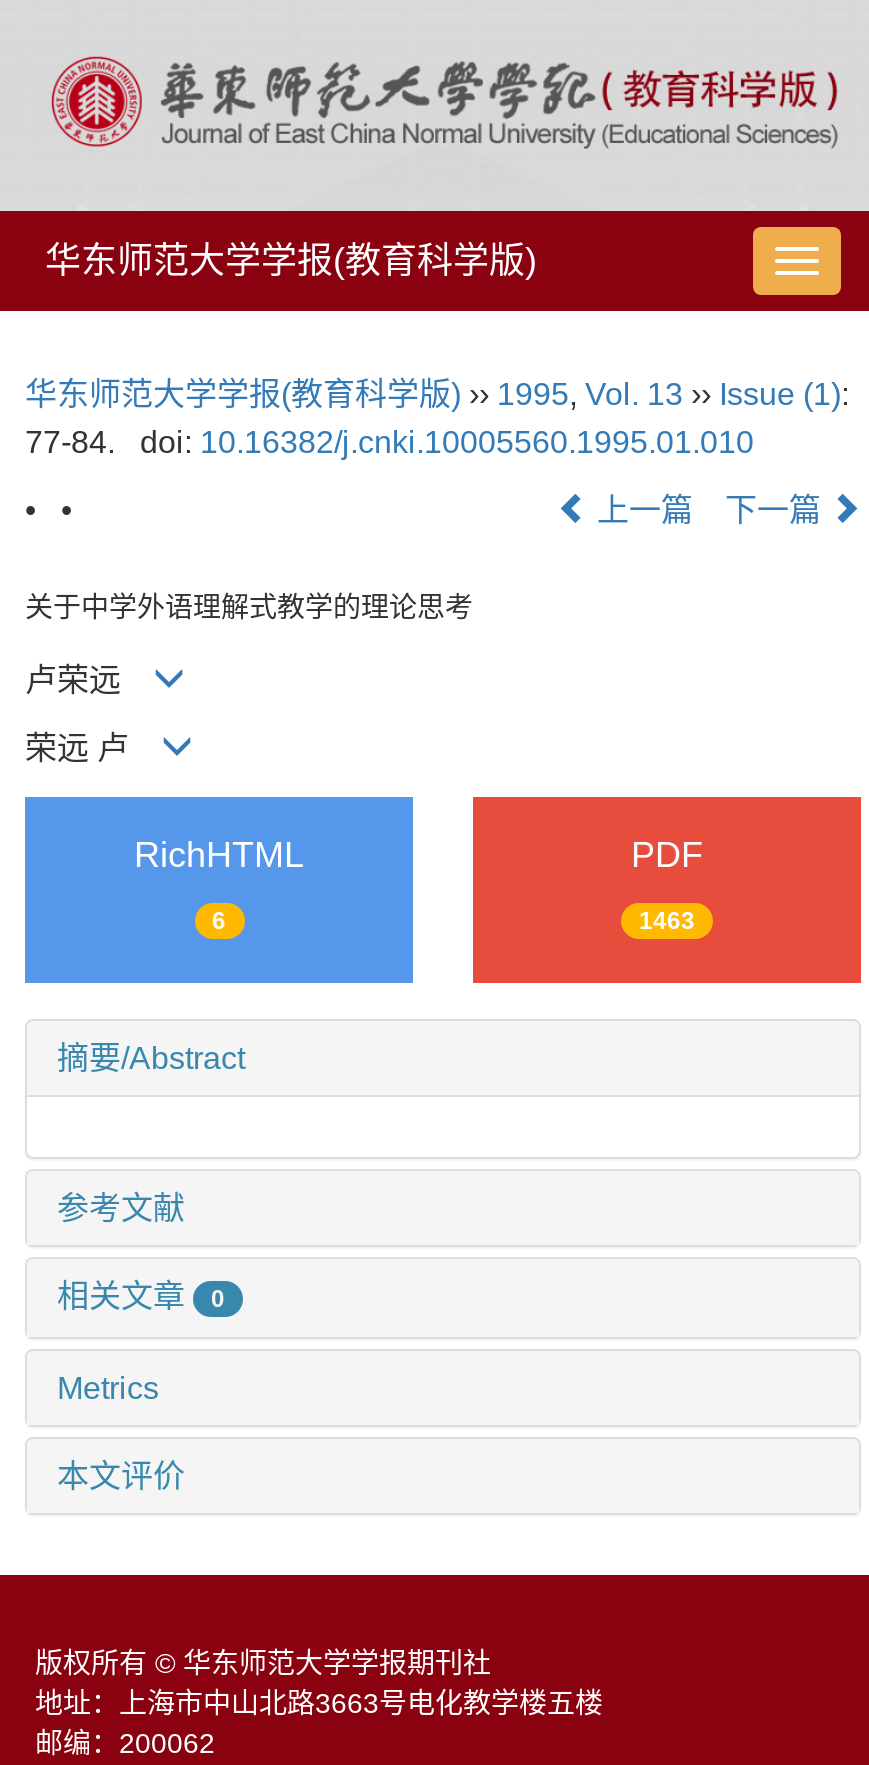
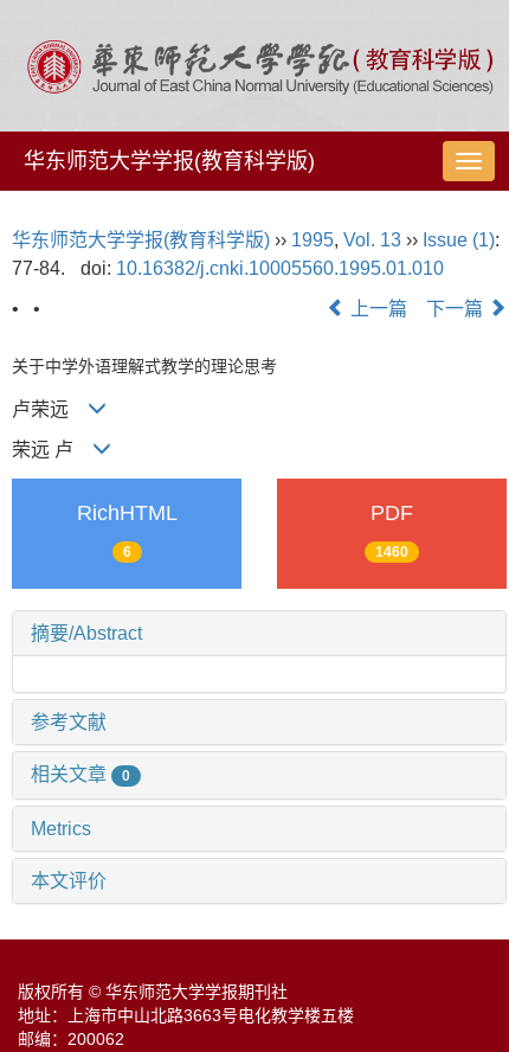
- 1463
+ 1460
